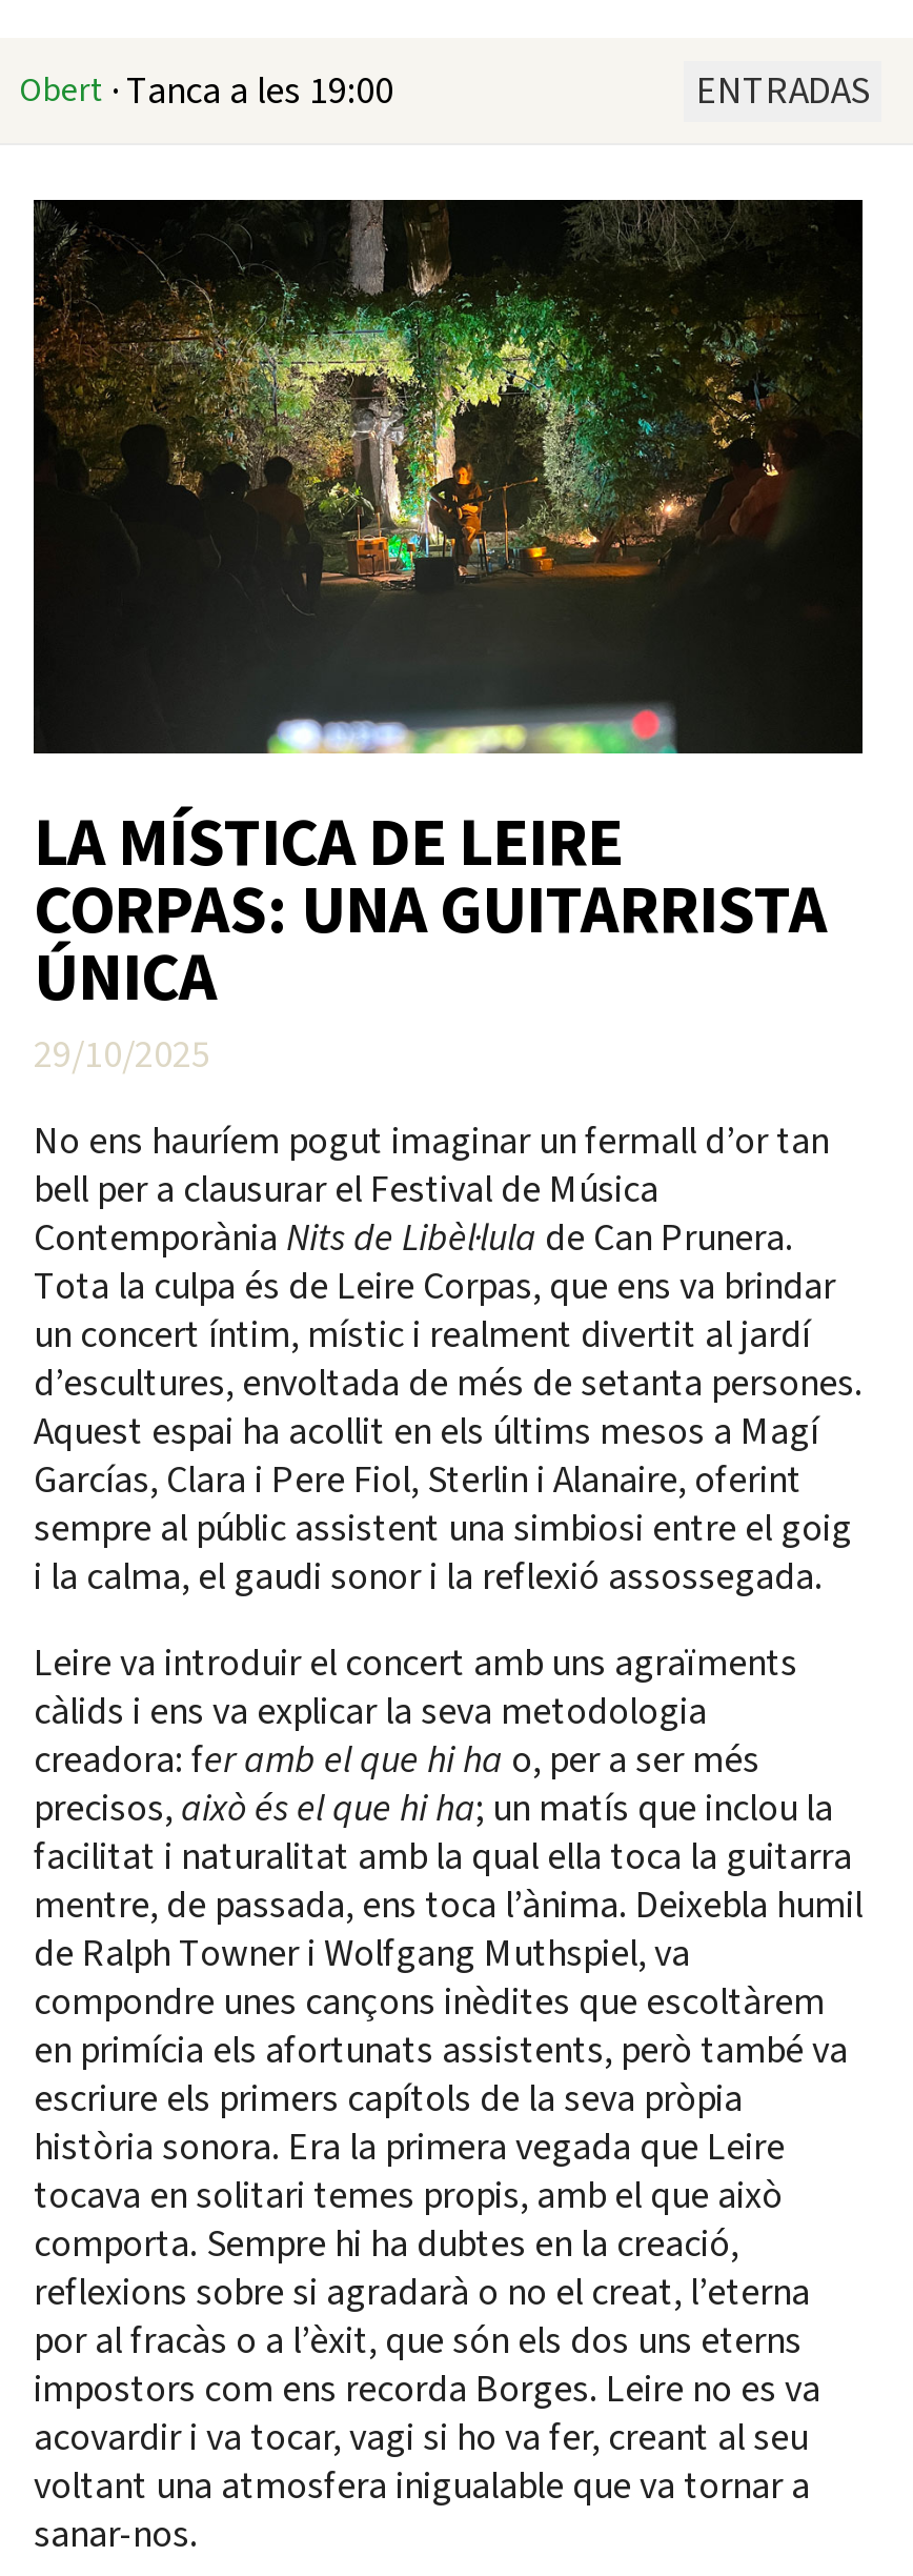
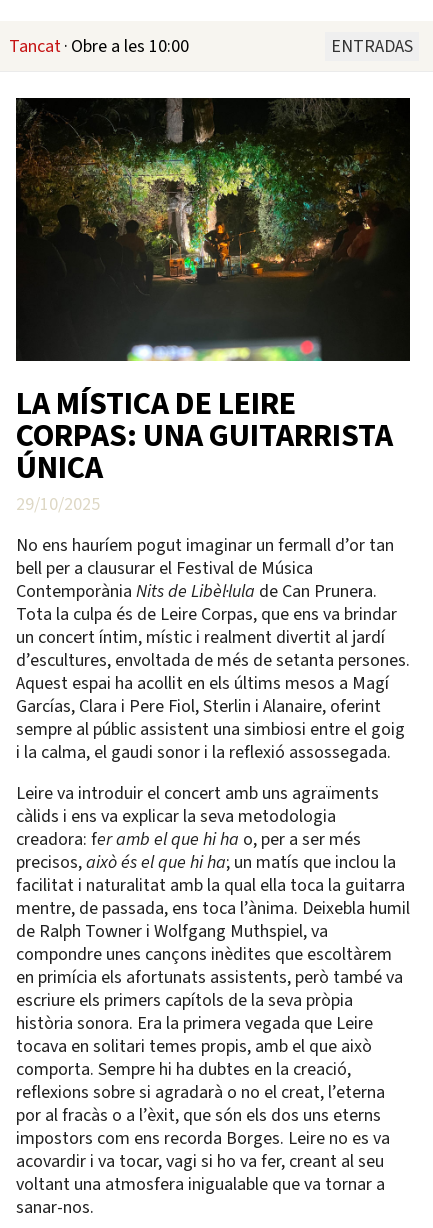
- Obert · Tanca a les 19:00
+ Tancat · Obre a les 10:00
